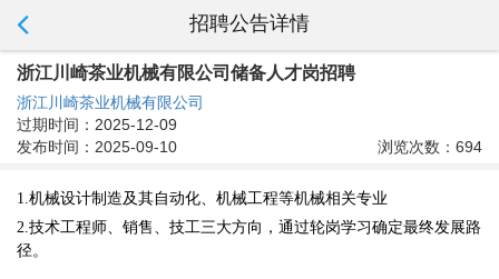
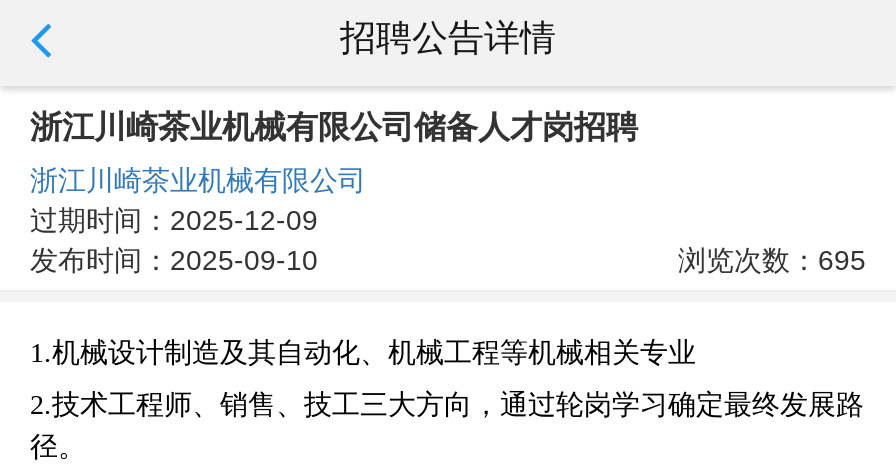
- 浏览次数：694
+ 浏览次数：695
